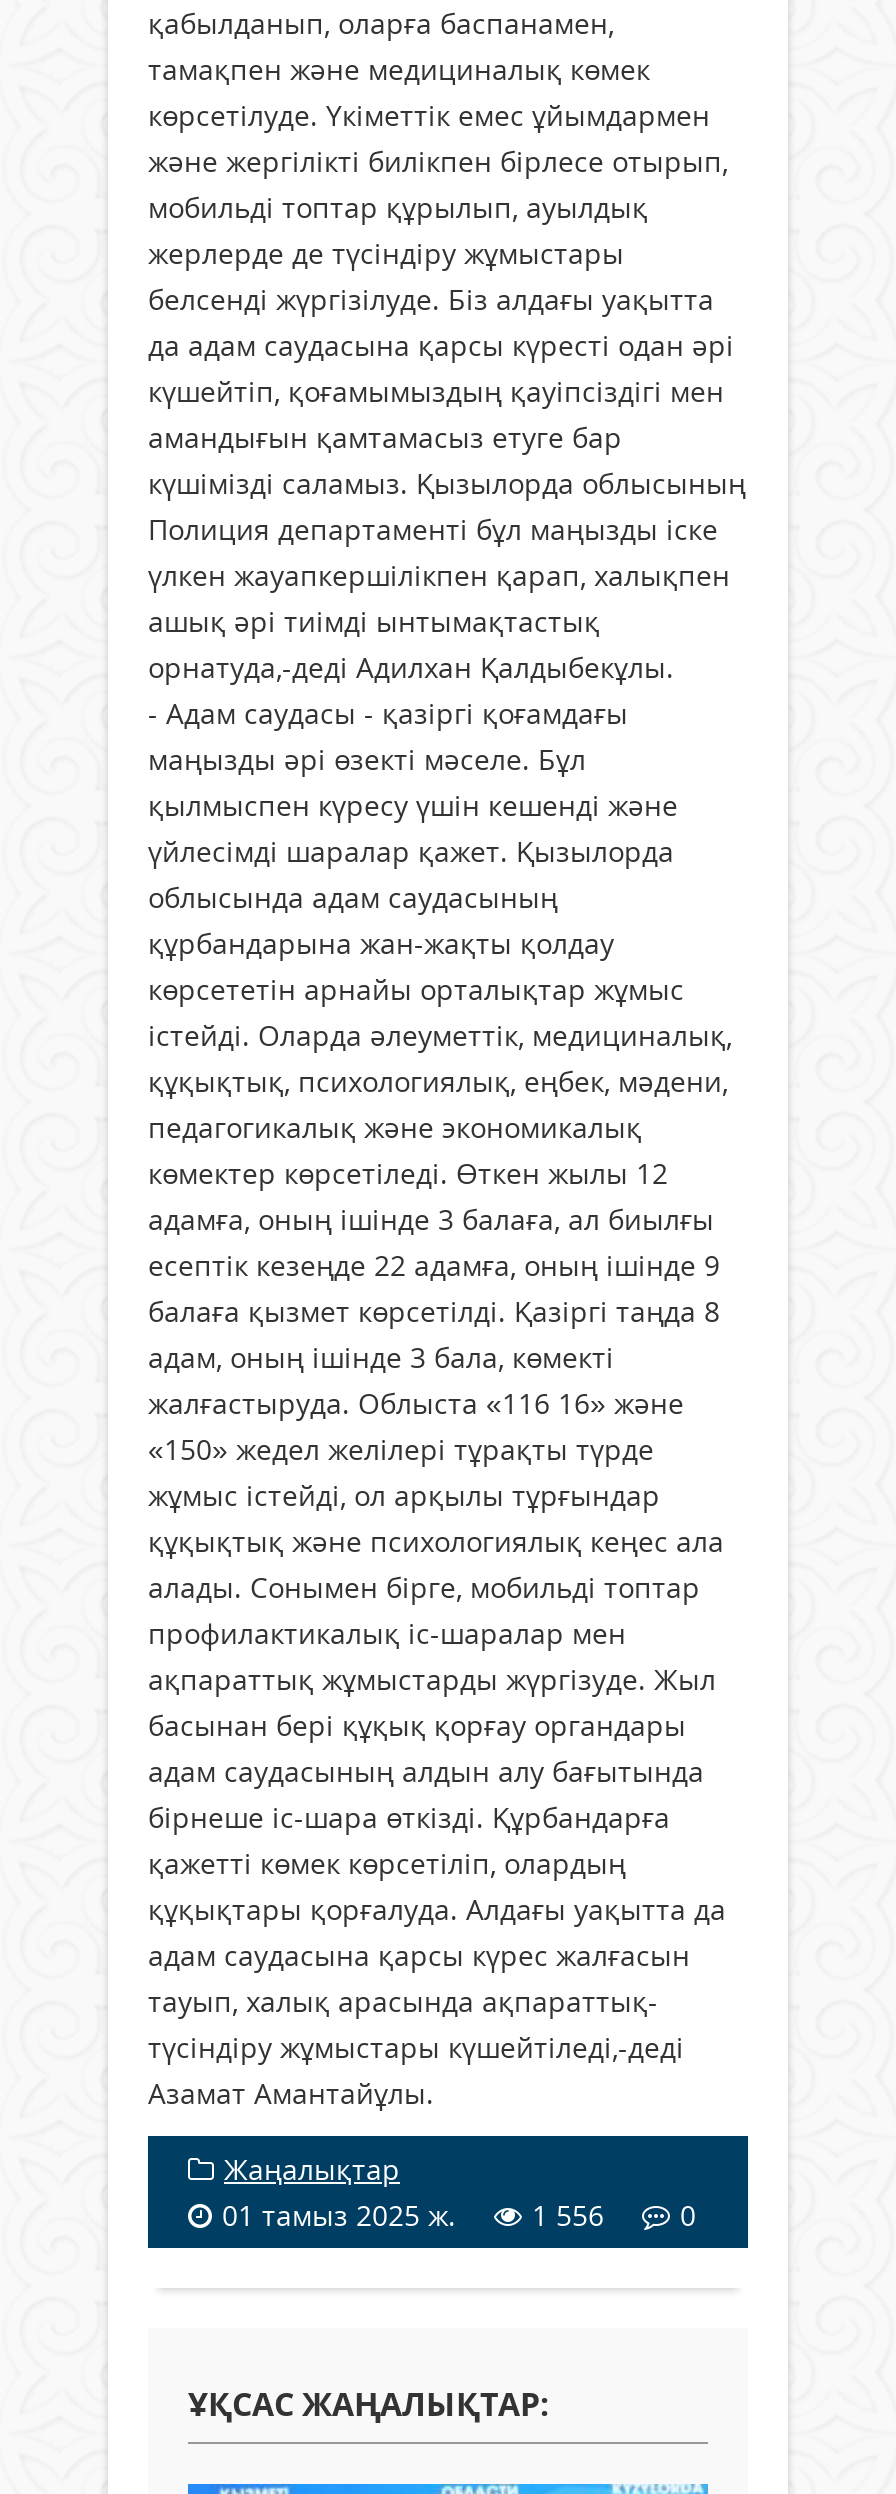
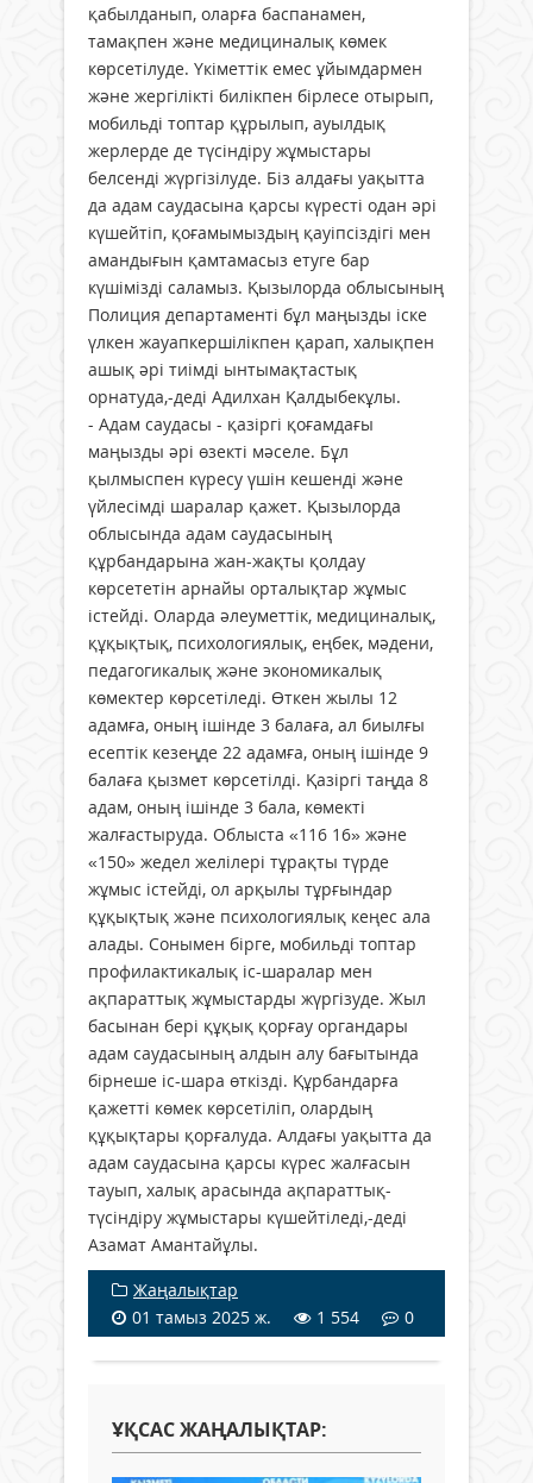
- 01 тамыз 2025 ж. 1 556 0
+ 01 тамыз 2025 ж. 1 554 0
